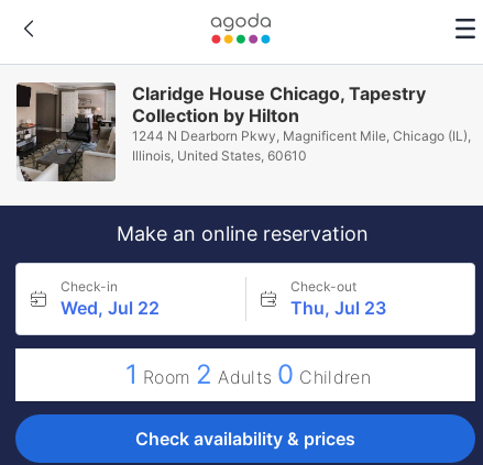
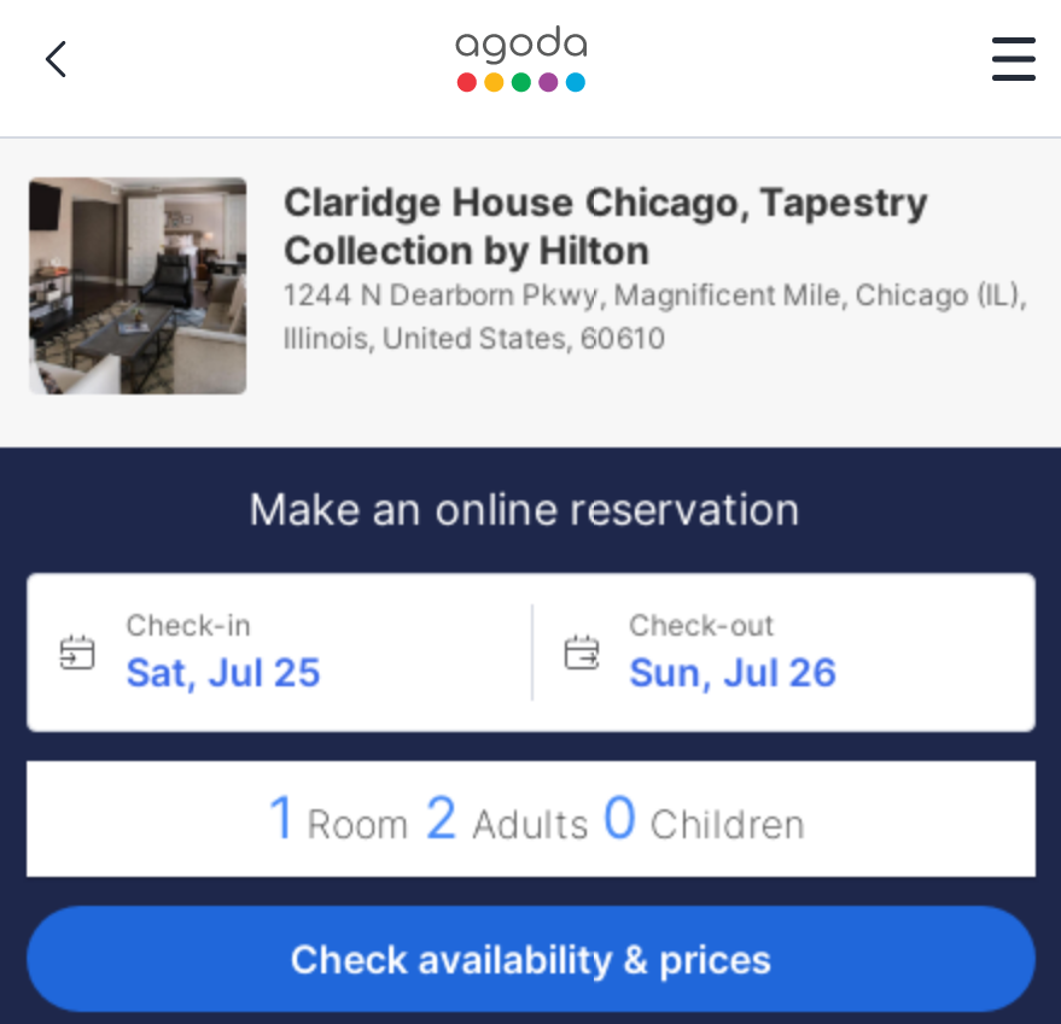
- Wed, Jul 22
+ Sat, Jul 25

- Thu, Jul 23
+ Sun, Jul 26
